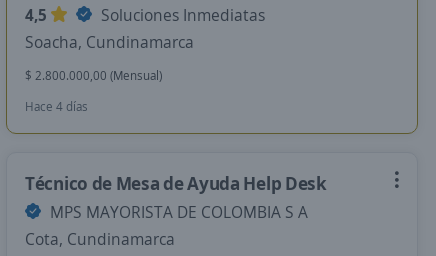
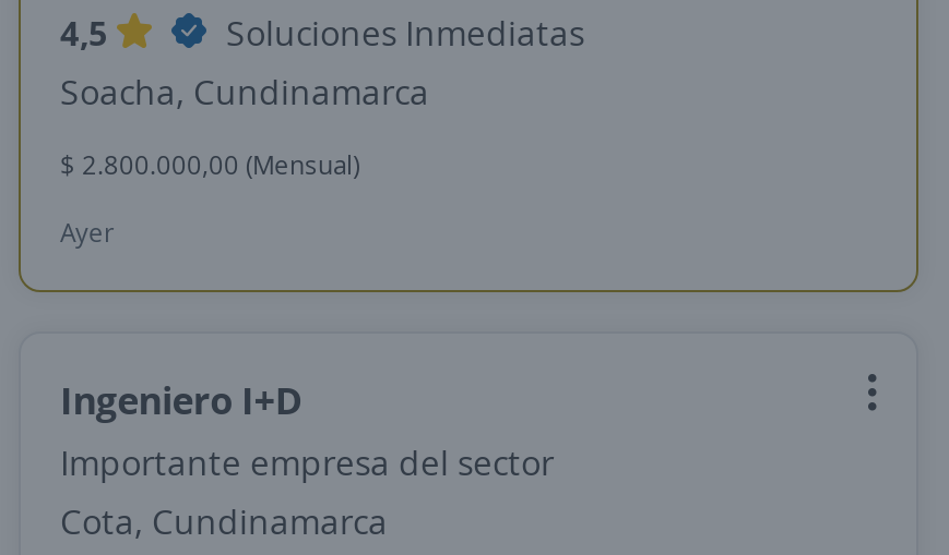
- Hace 4 días
+ Ayer

- Técnico de Mesa de Ayuda Help Desk
- MPS MAYORISTA DE COLOMBIA S A
+ Ingeniero I+D
+ Importante empresa del sector
